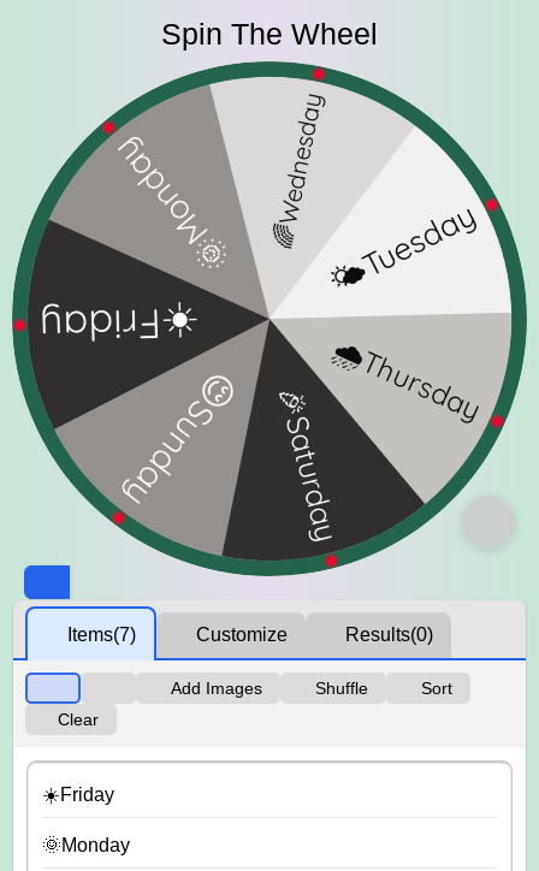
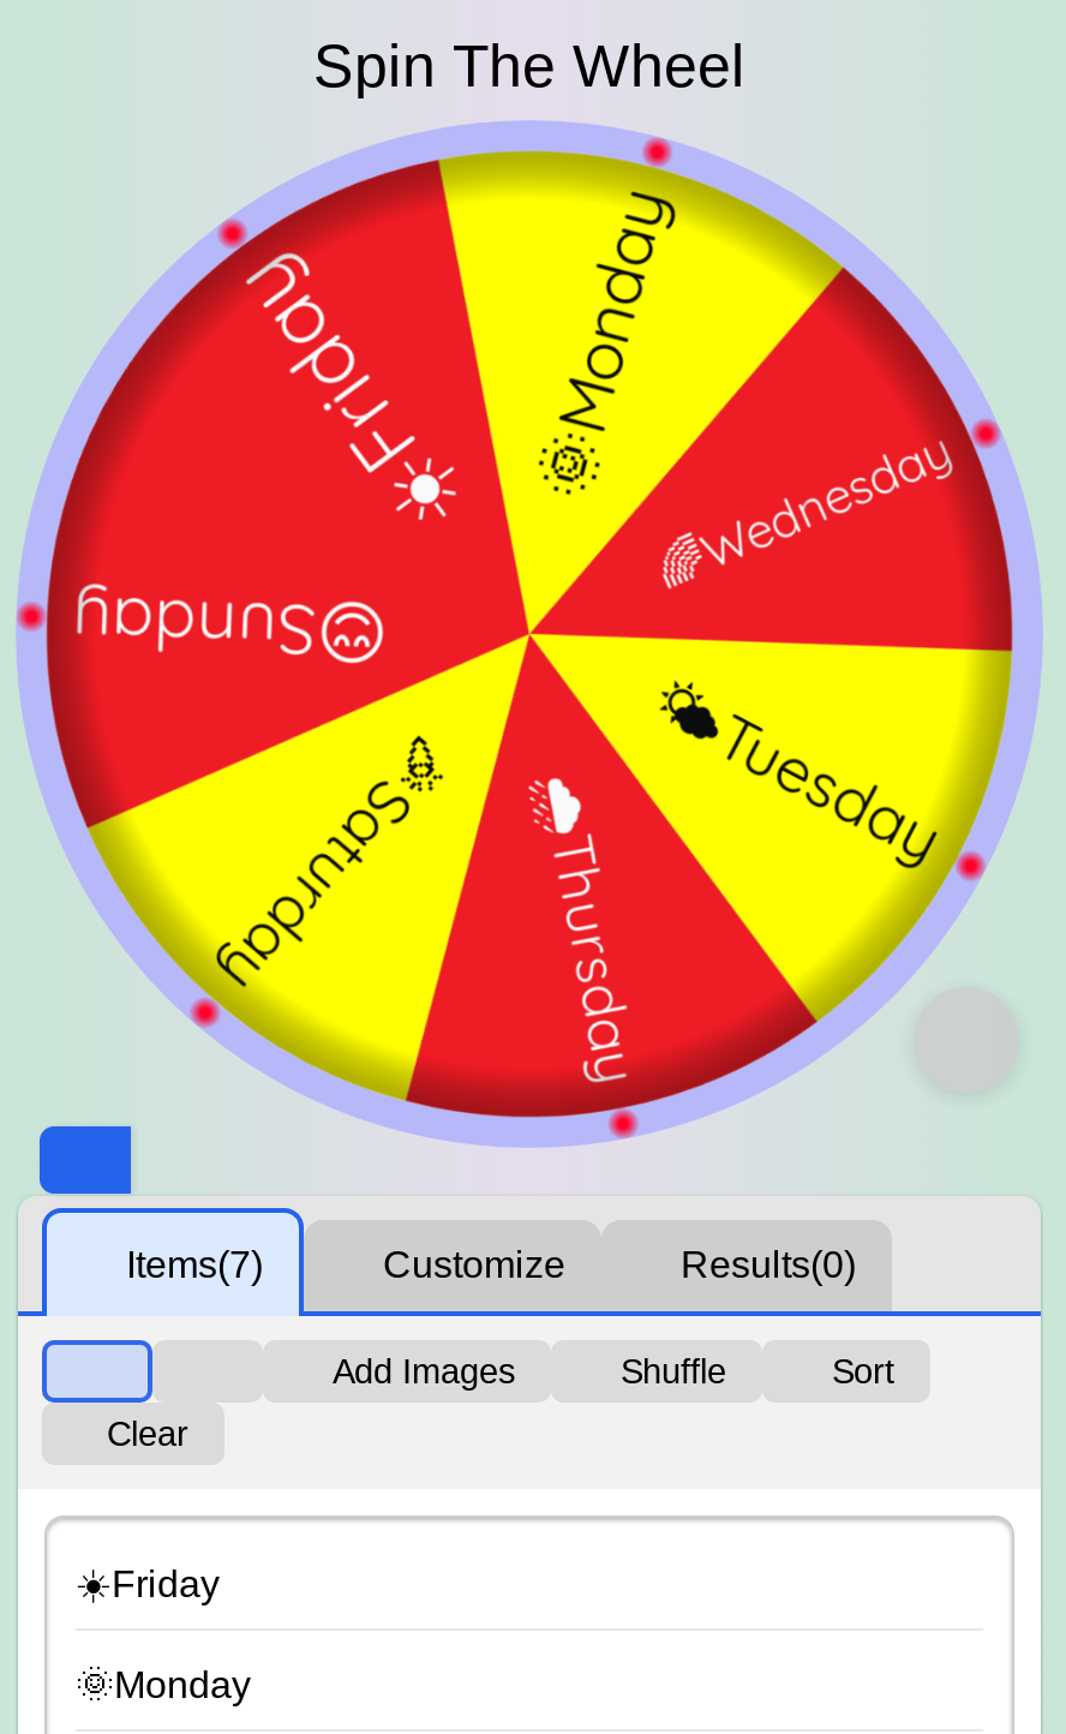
- [image]
+ [image]
